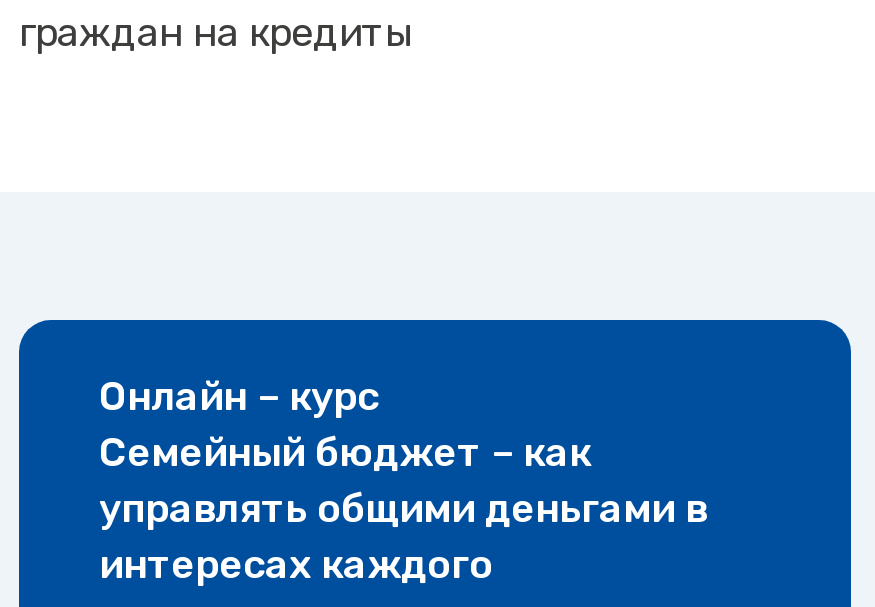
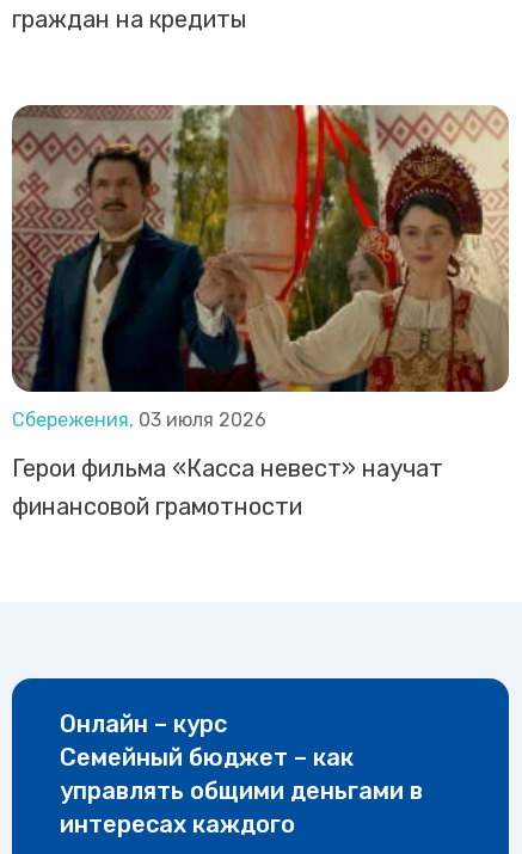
+ [image]
+ Сбережения, 03 июля 2026
+ Герои фильма «Касса невест» научат
+ финансовой грамотности
